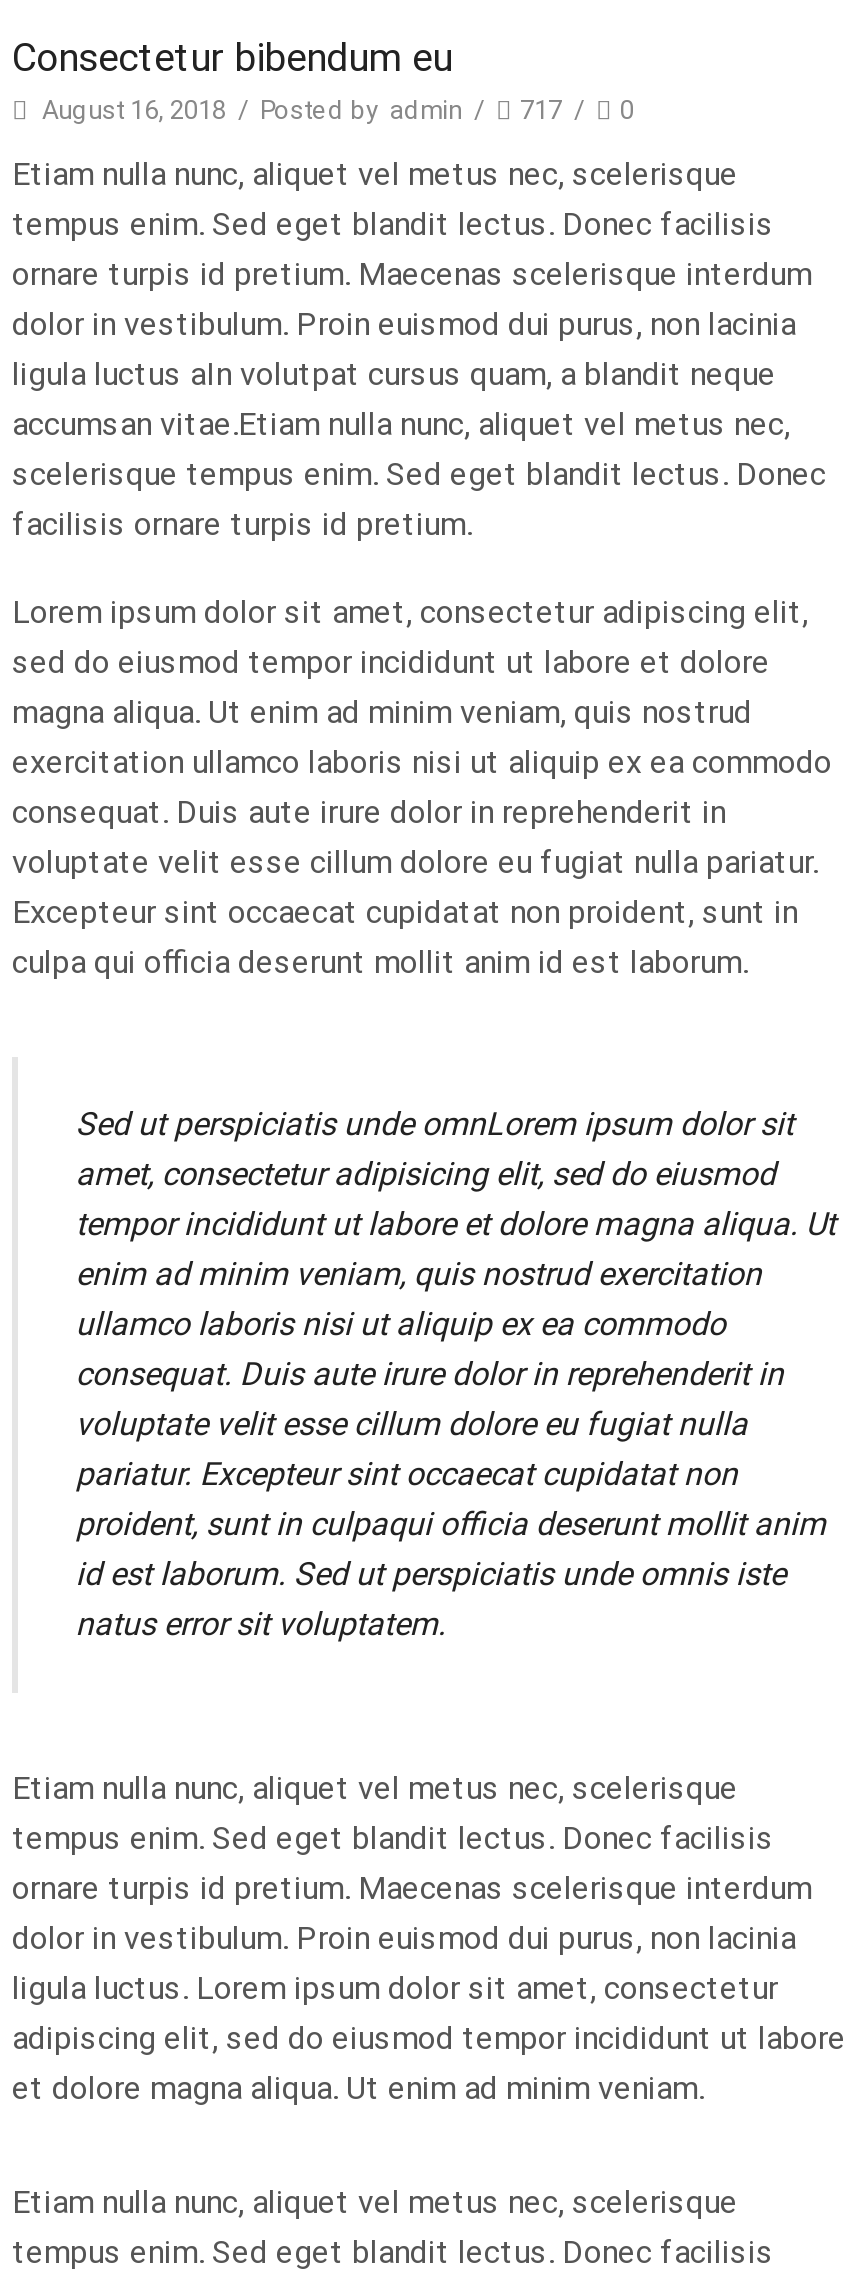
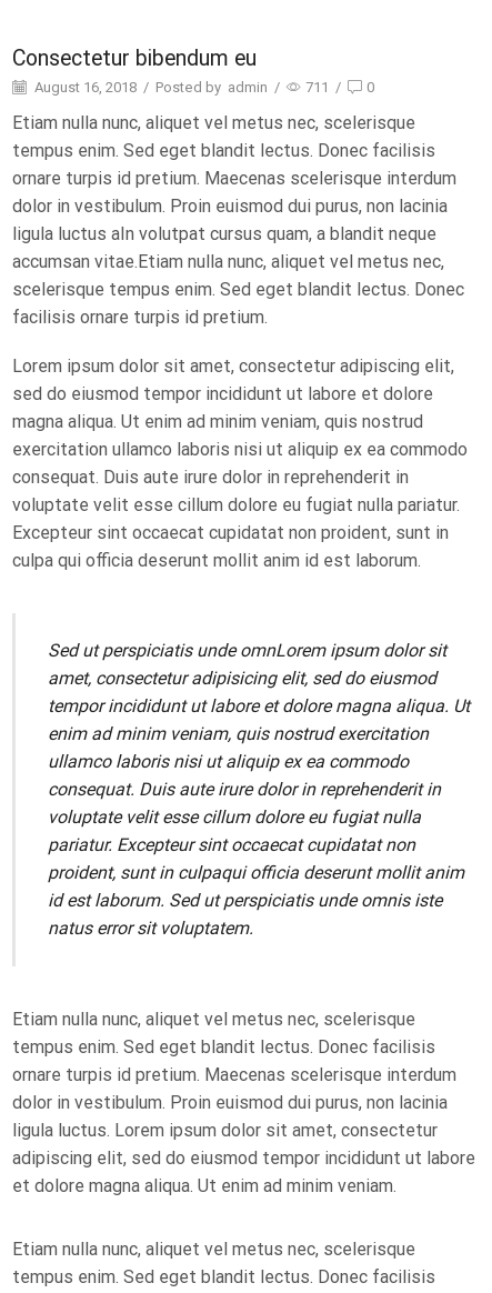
- August 16, 2018 / Posted by admin / 717 / 0
+ August 16, 2018 / Posted by admin / 711 / 0
